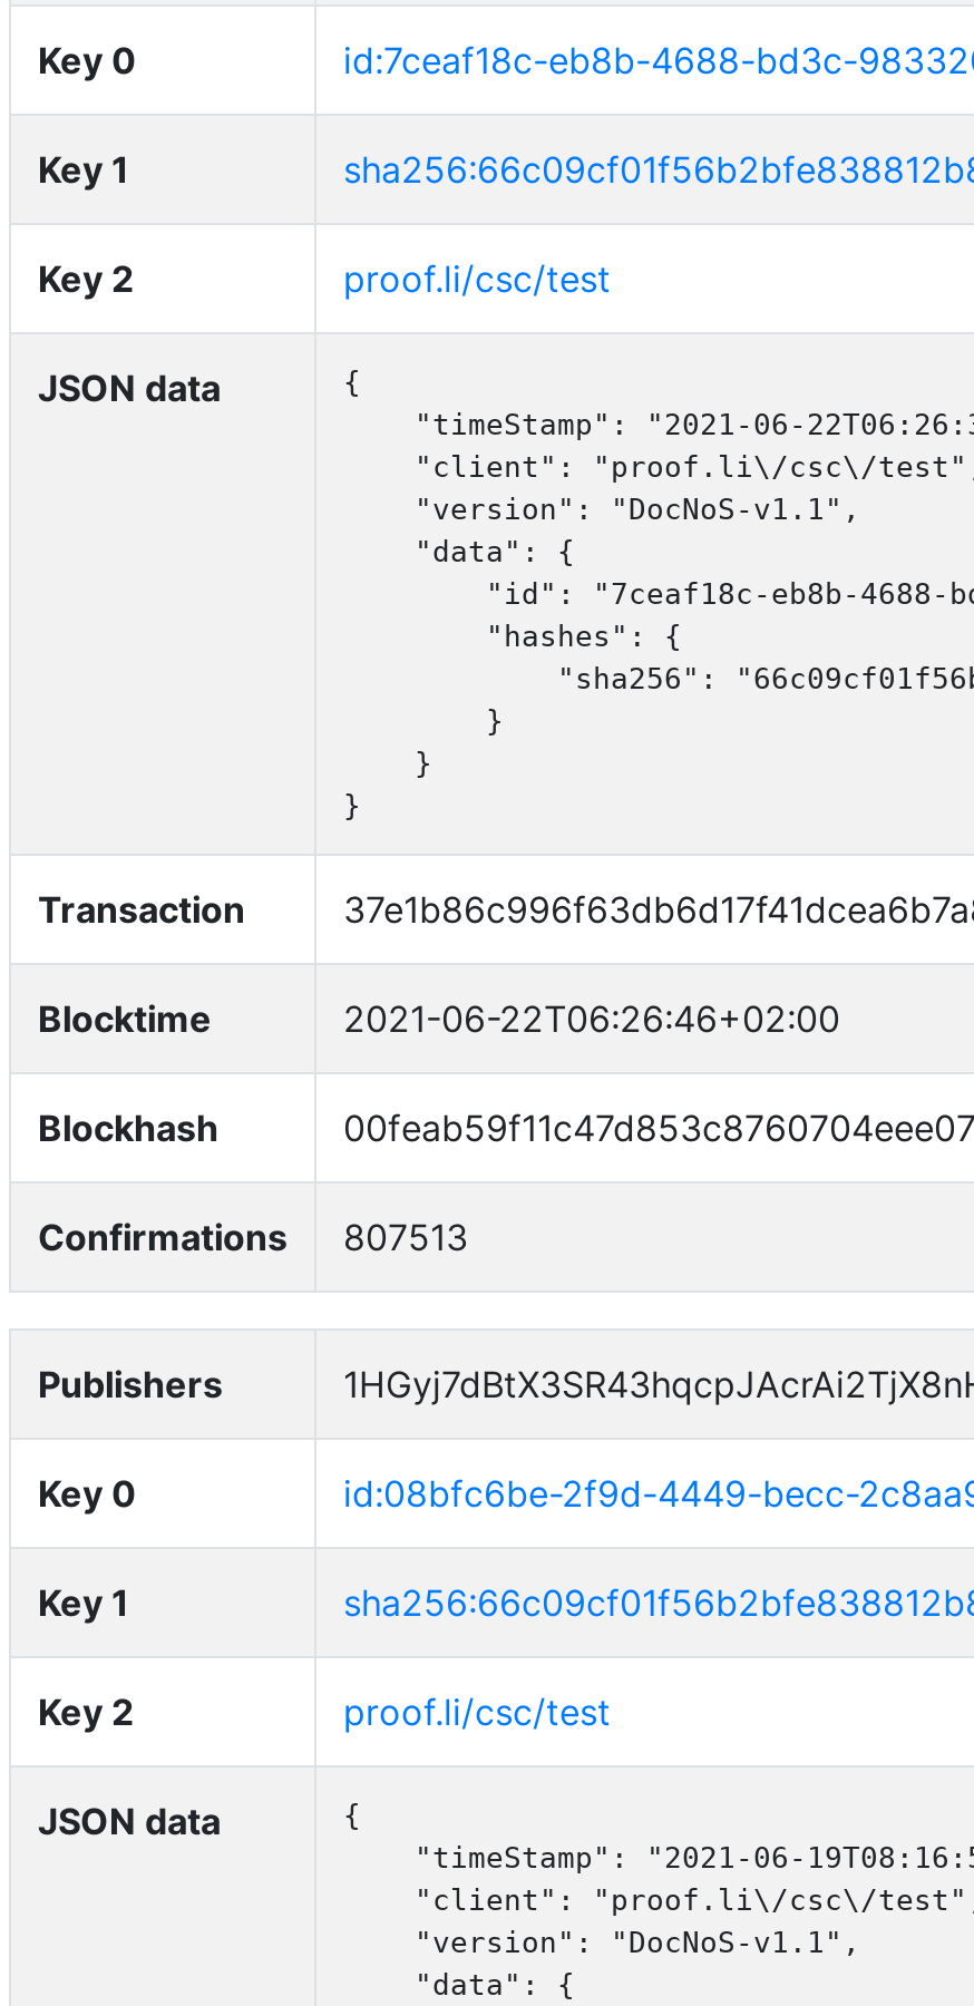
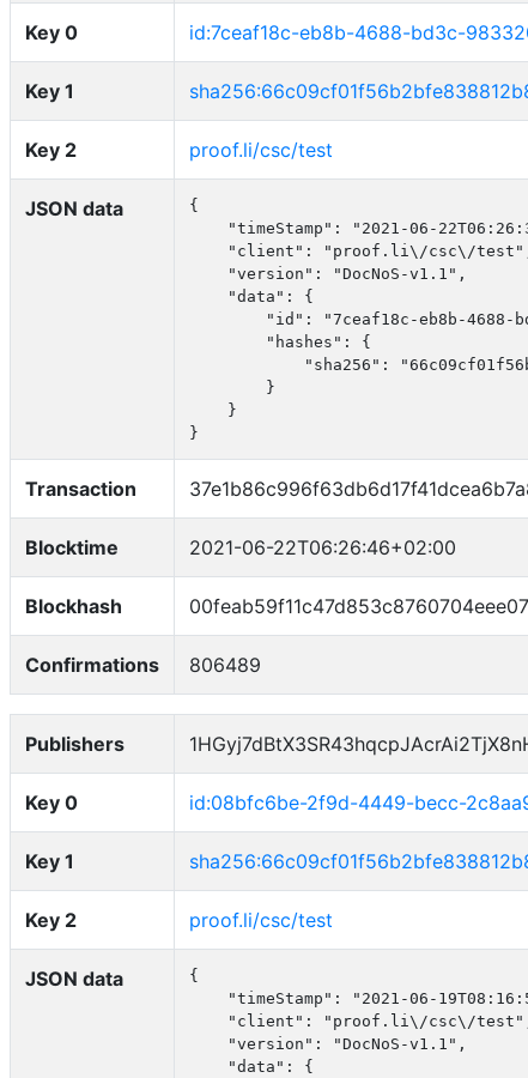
- Confirmations 807513
+ Confirmations 806489
